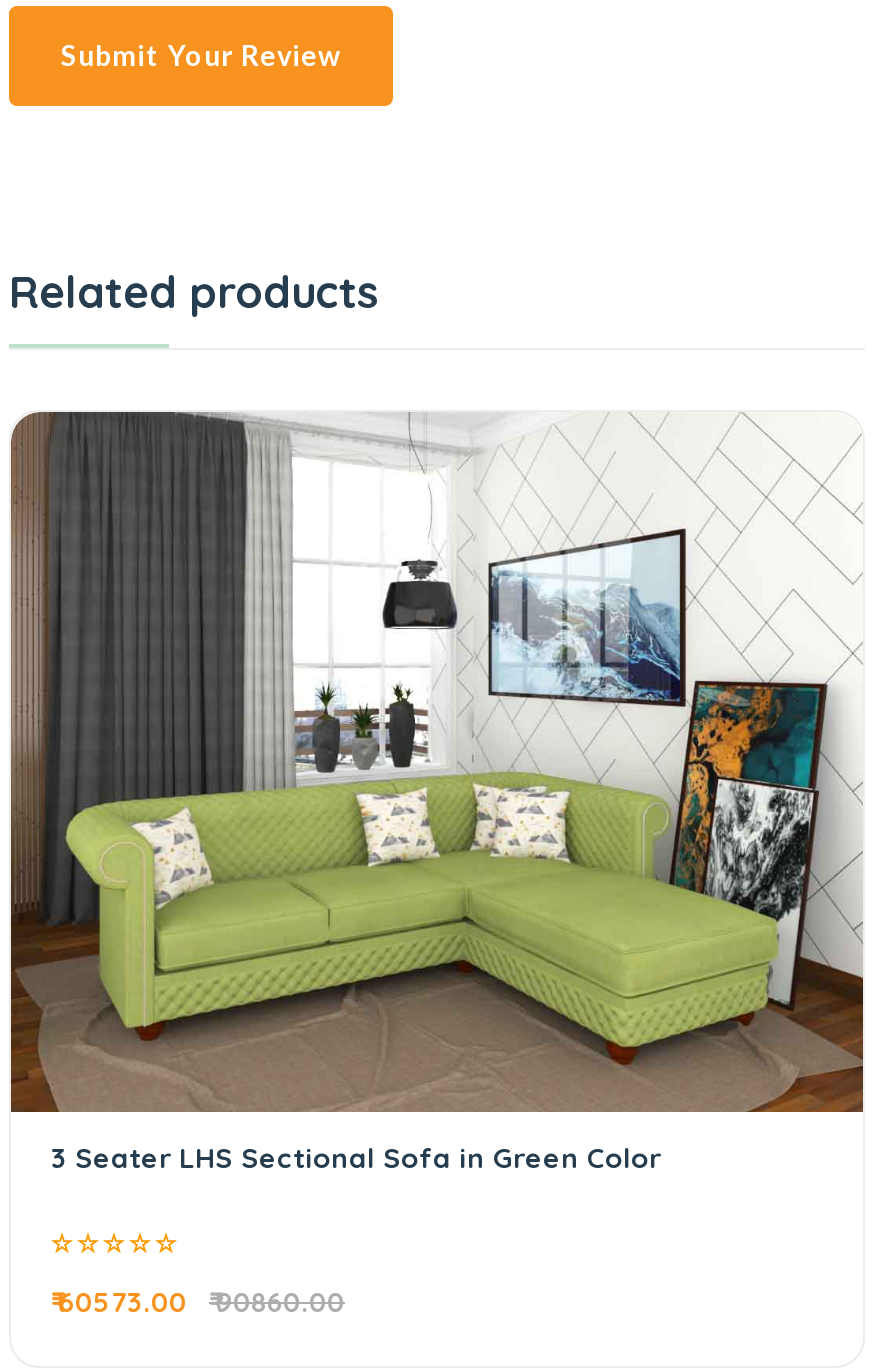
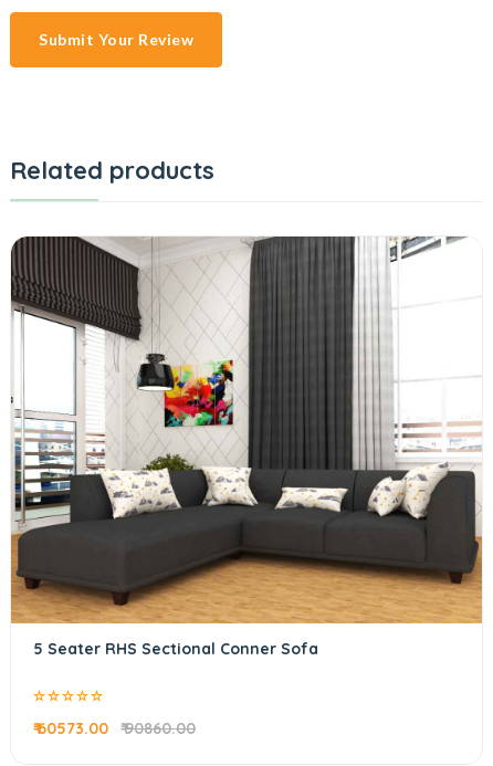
- [image]
- 3 Seater LHS Sectional Sofa in Green Color
+ [image]
+ 5 Seater RHS Sectional Conner Sofa
